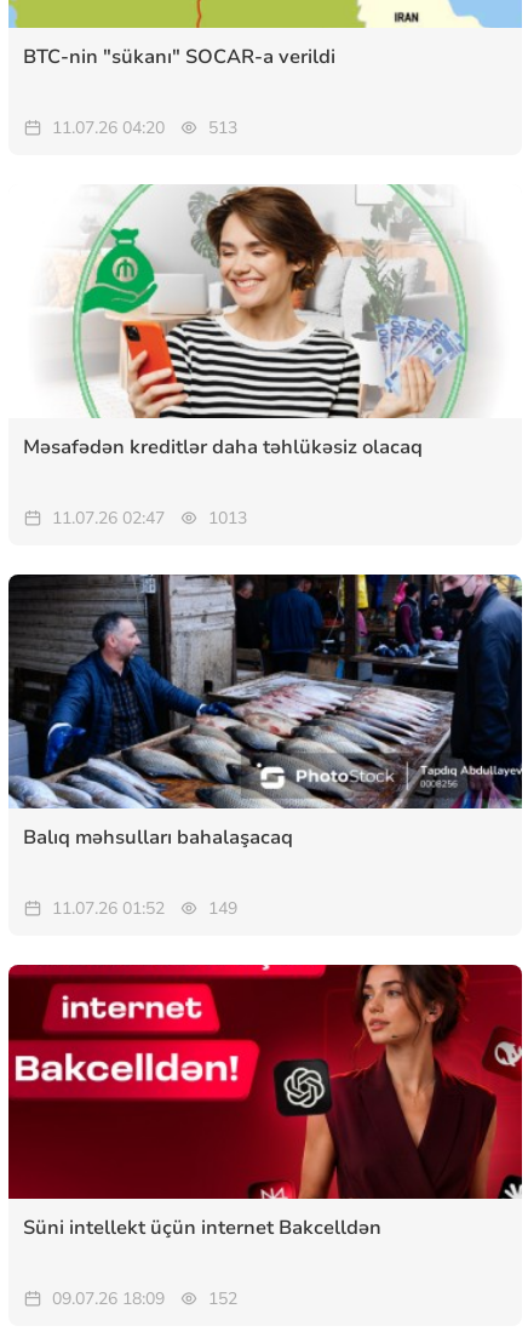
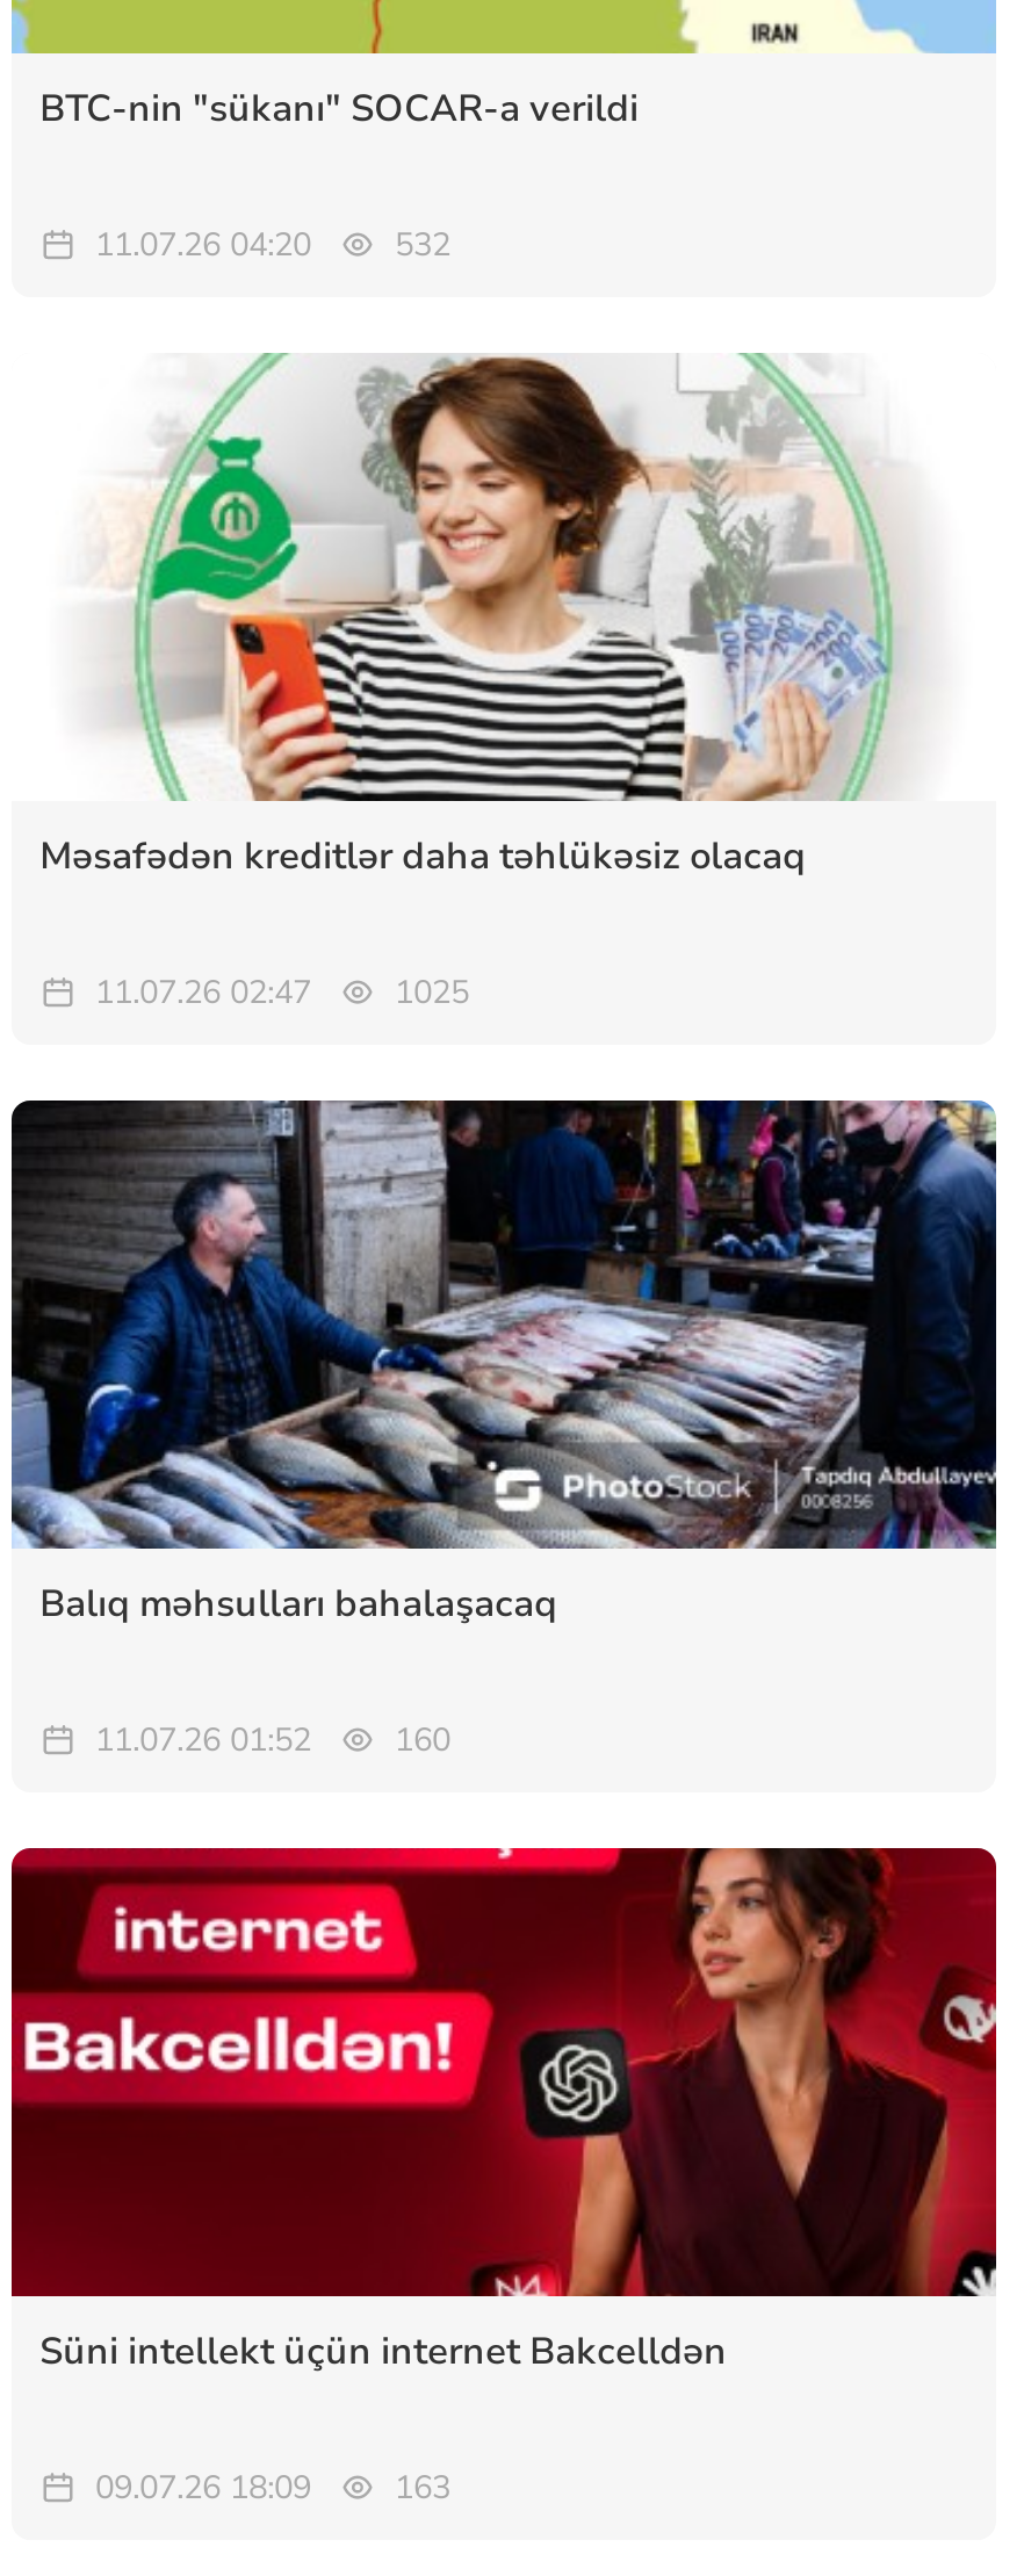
- 11.07.26 04:20 513
+ 11.07.26 04:20 532

- 11.07.26 02:47 1013
+ 11.07.26 02:47 1025

- 11.07.26 01:52 149
+ 11.07.26 01:52 160

- 09.07.26 18:09 152
+ 09.07.26 18:09 163
